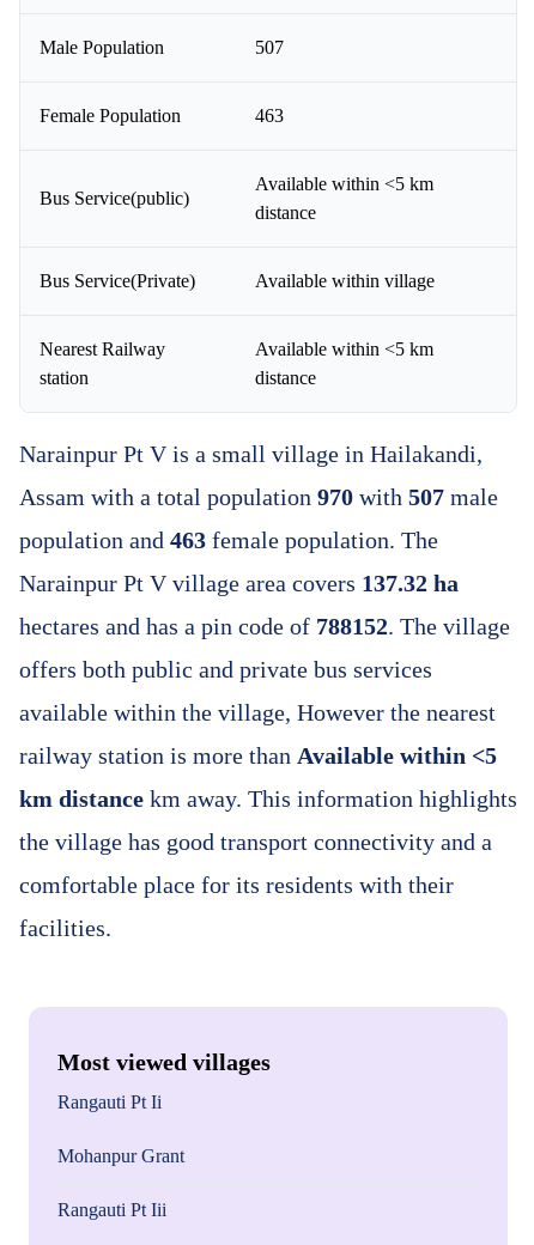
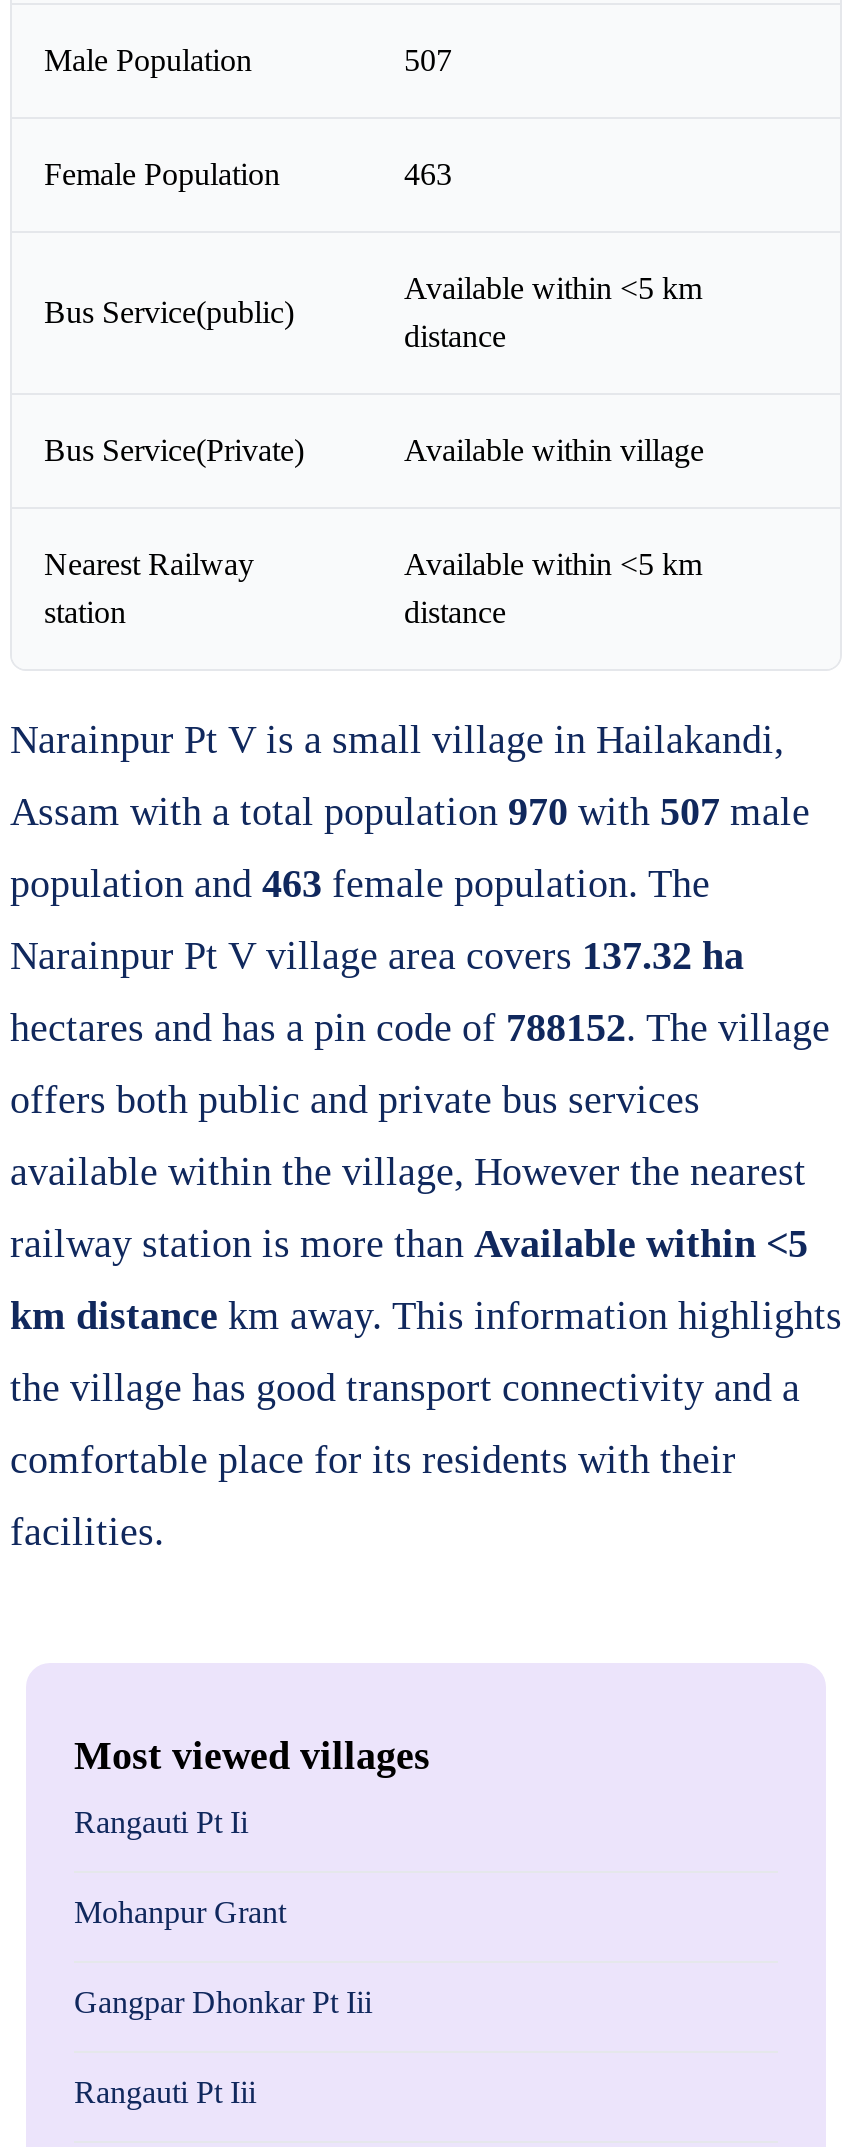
+ Gangpar Dhonkar Pt Iii
